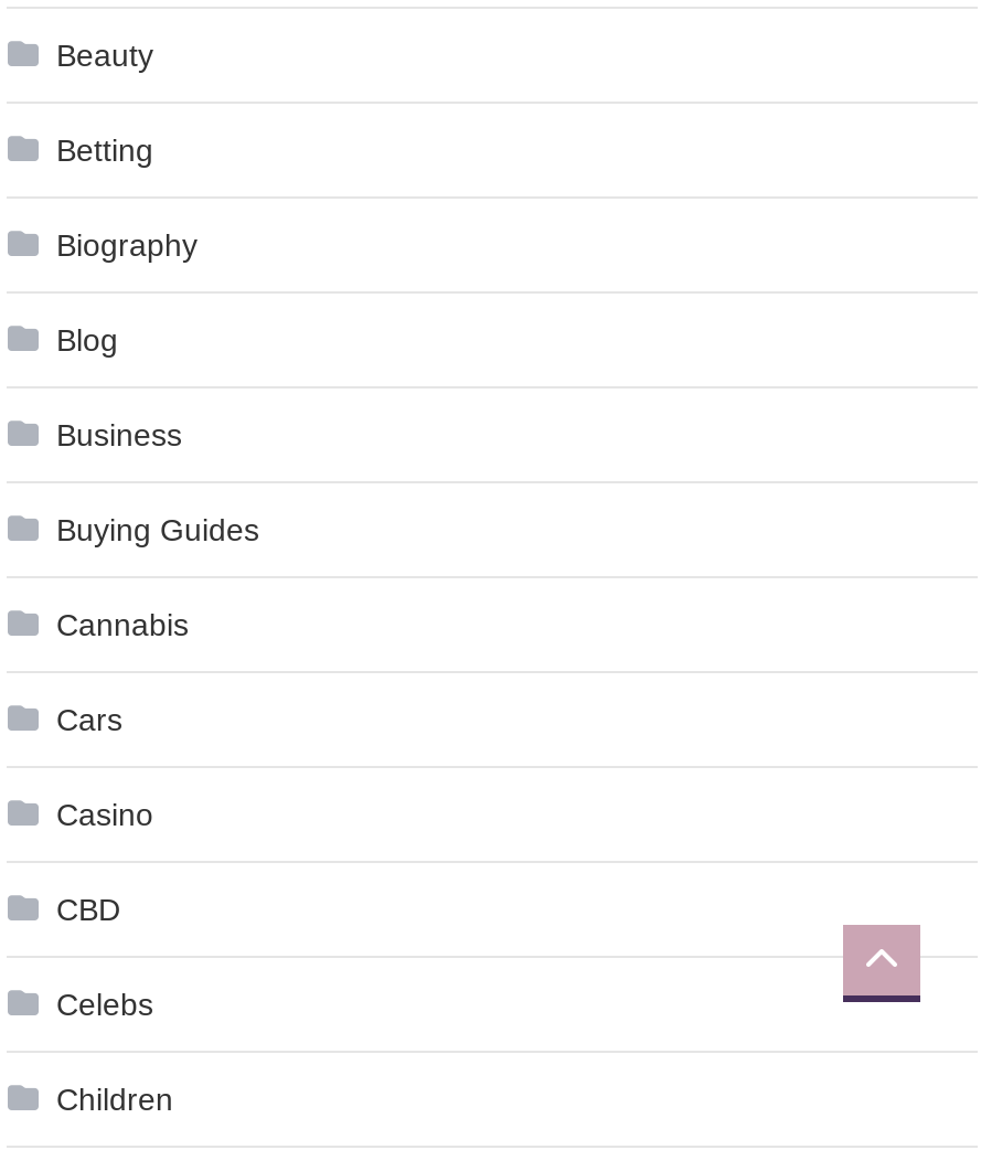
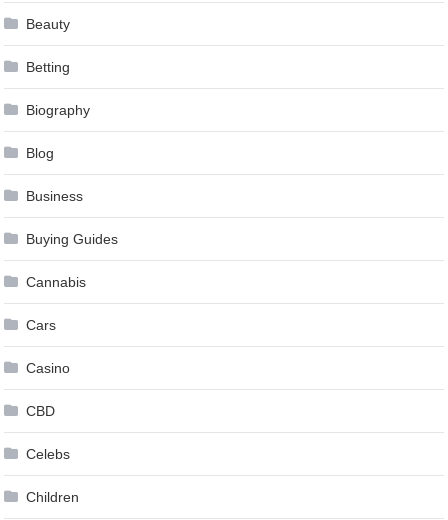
- [image]
